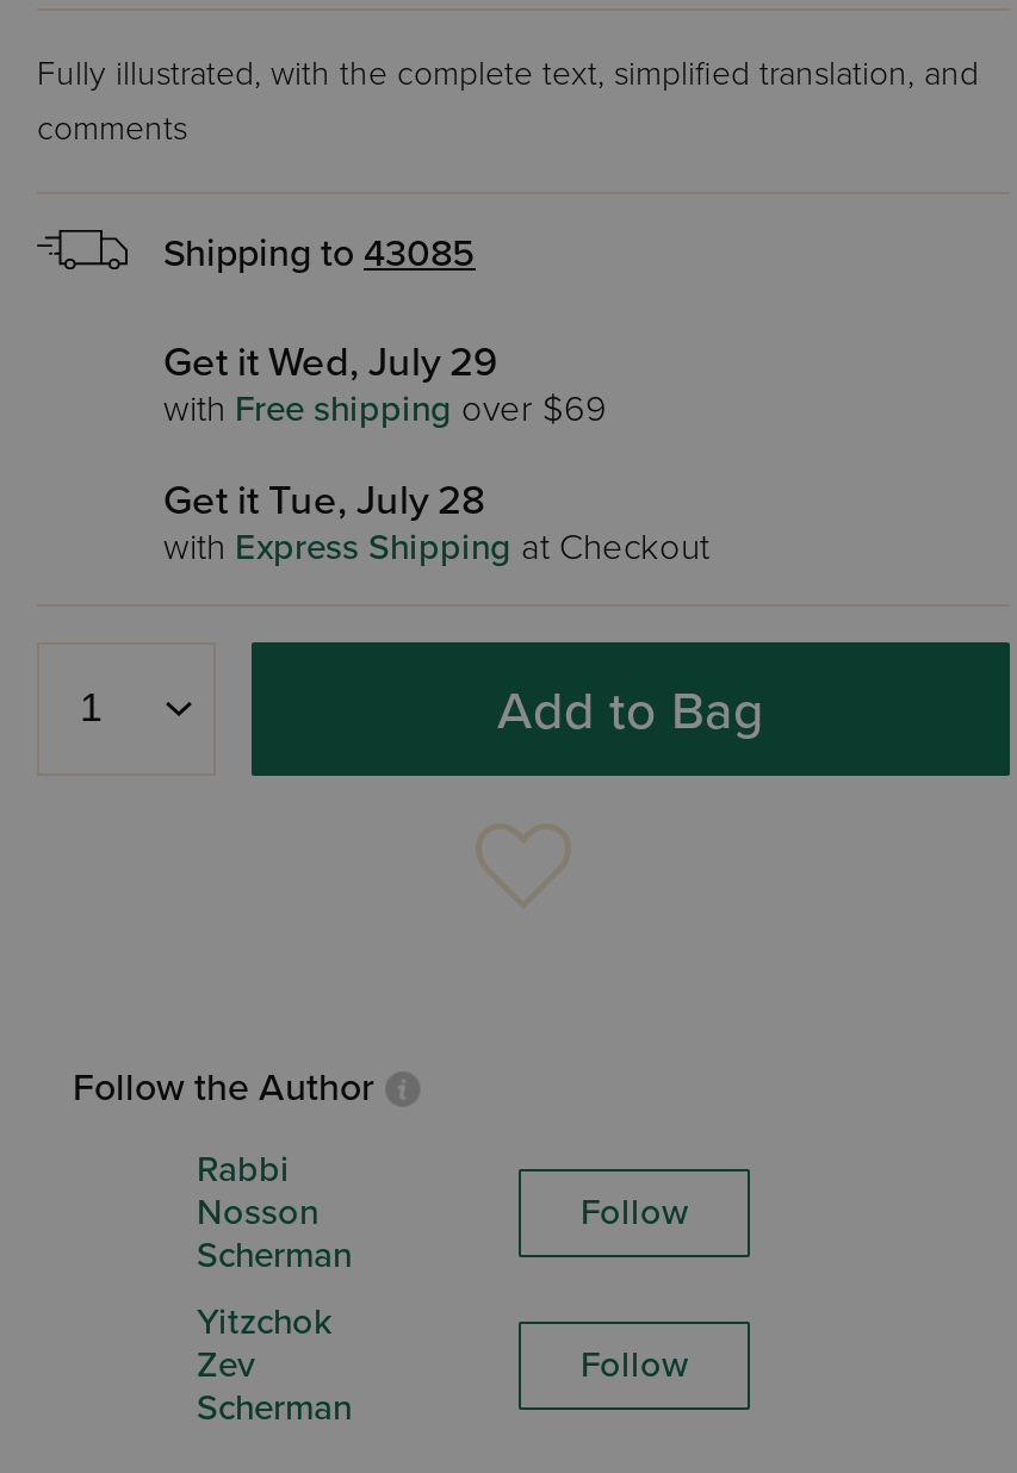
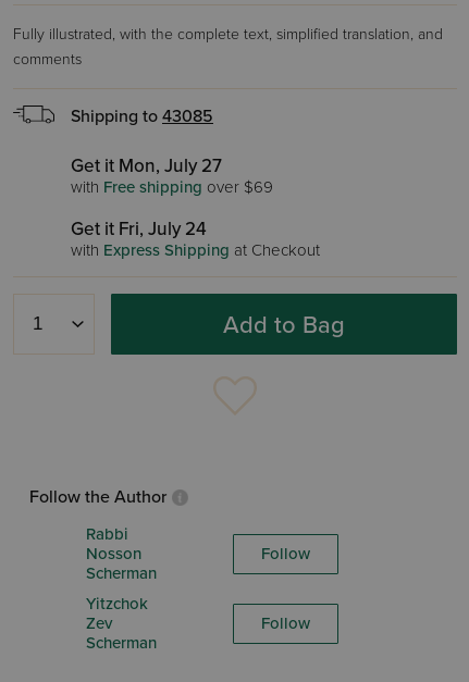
- Get it Wed, July 29
+ Get it Mon, July 27

- Get it Tue, July 28
+ Get it Fri, July 24
